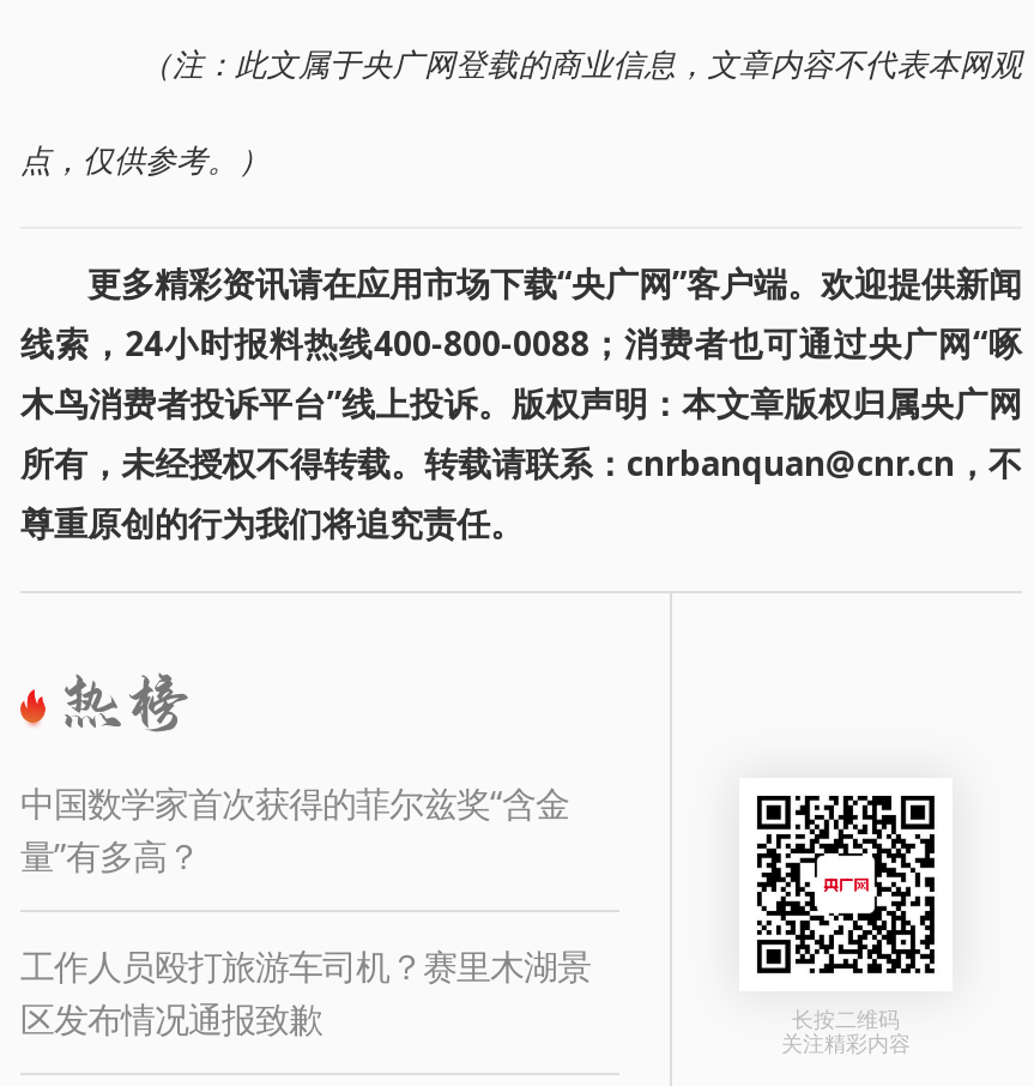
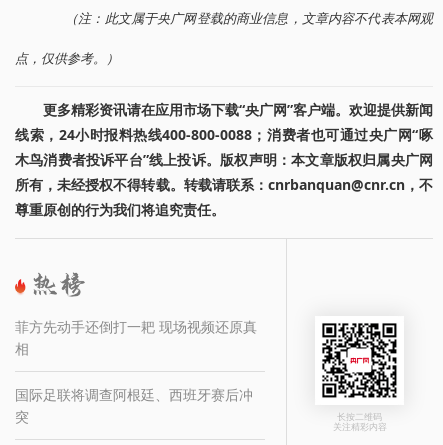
- 中国数学家首次获得的菲尔兹奖“含金
- 量”有多高？
+ 菲方先动手还倒打一耙 现场视频还原真
+ 相

- 工作人员殴打旅游车司机？赛里木湖景
- 区发布情况通报致歉
+ 国际足联将调查阿根廷、西班牙赛后冲
+ 突
